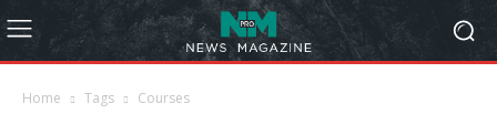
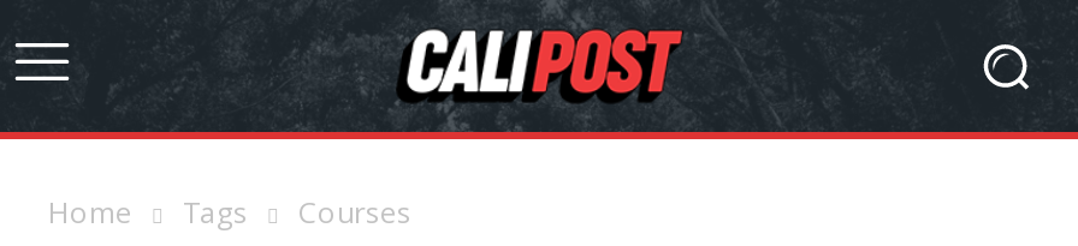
- [image]
+ [image]
